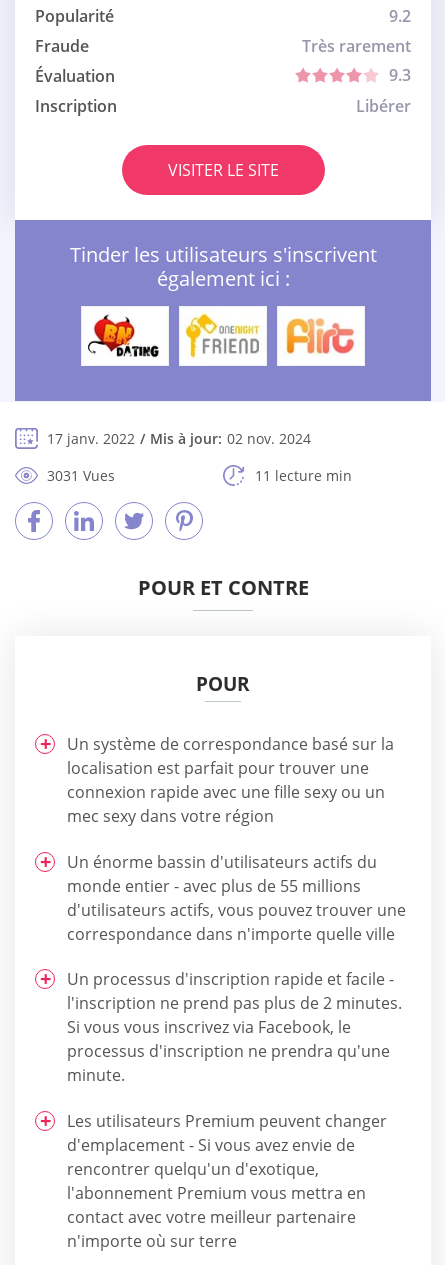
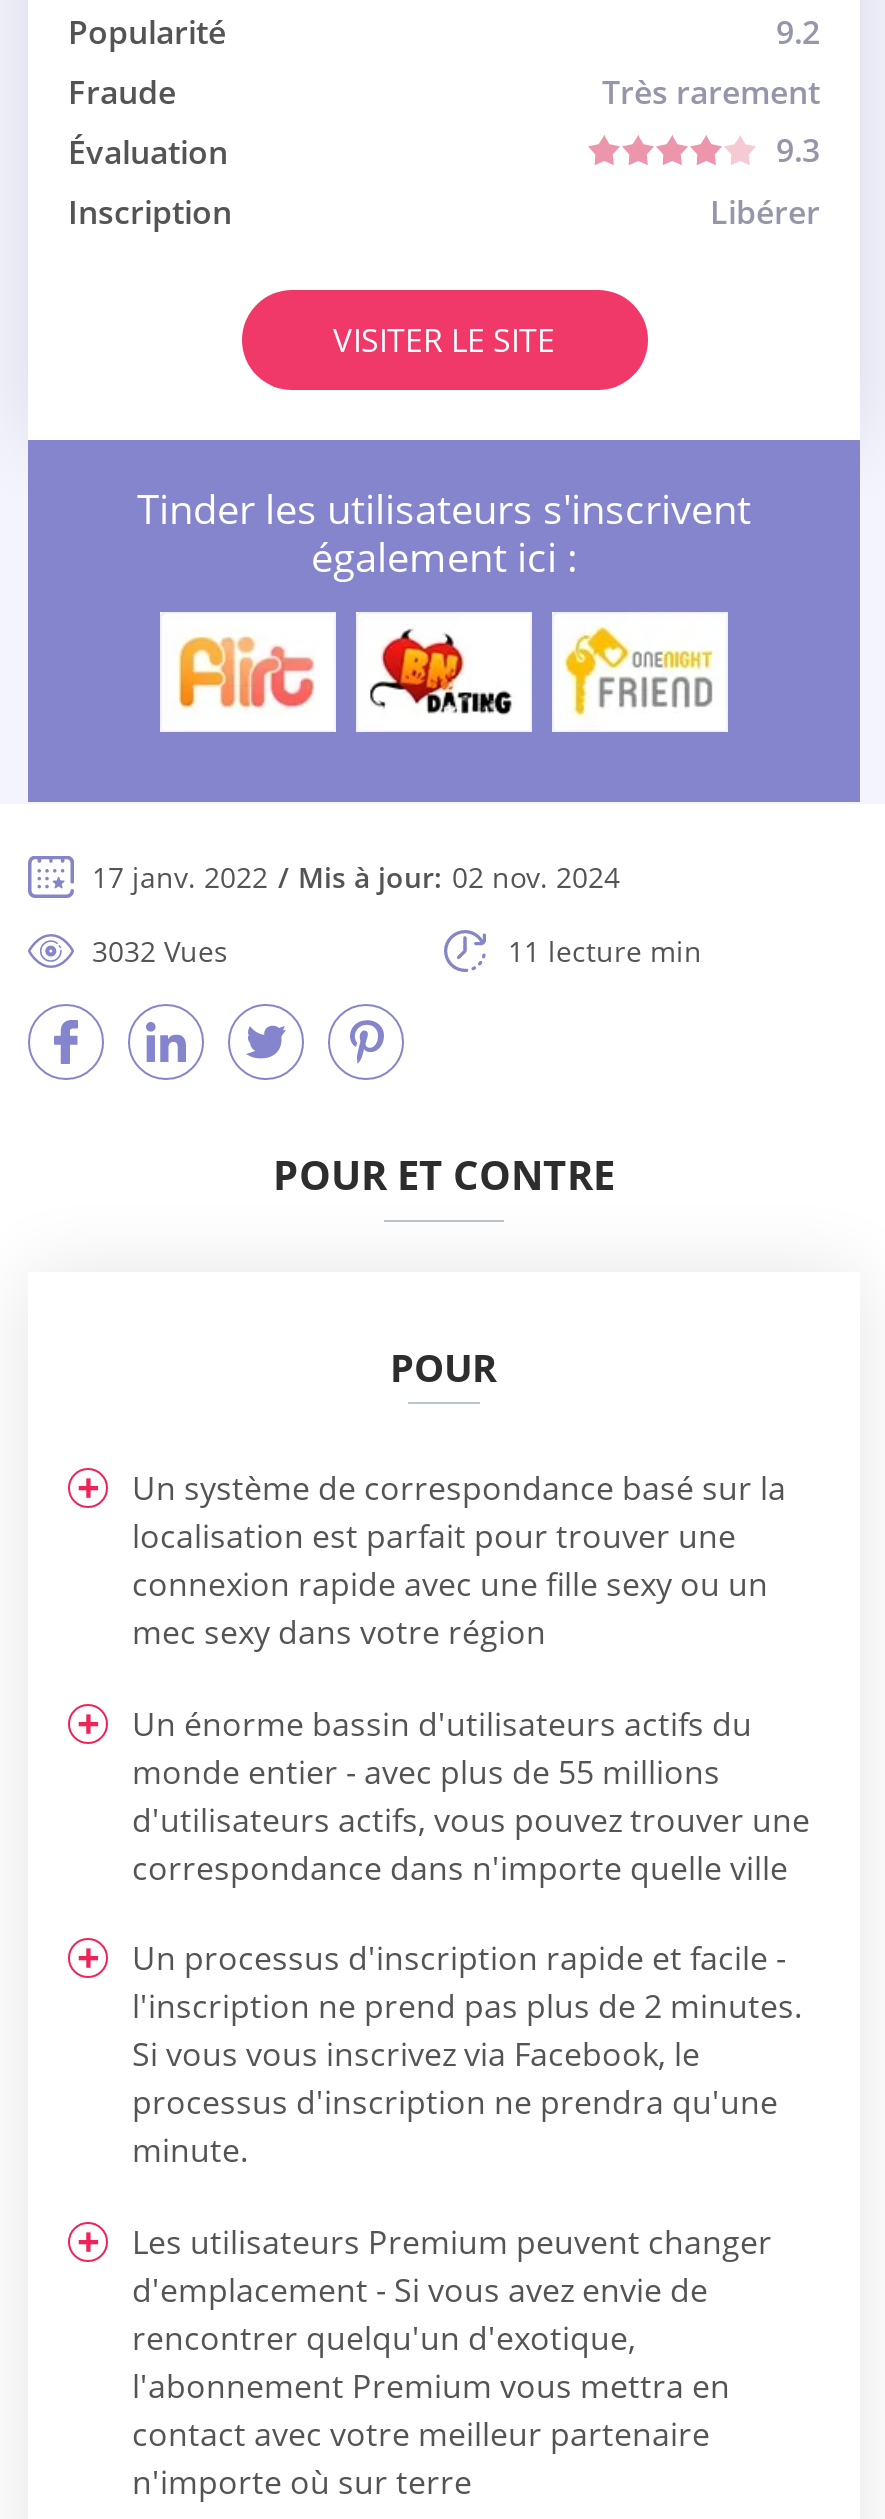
- [image]
+ [image]

- [image]
+ [image]

- [image]
+ [image]

- 3031 Vues
+ 3032 Vues
